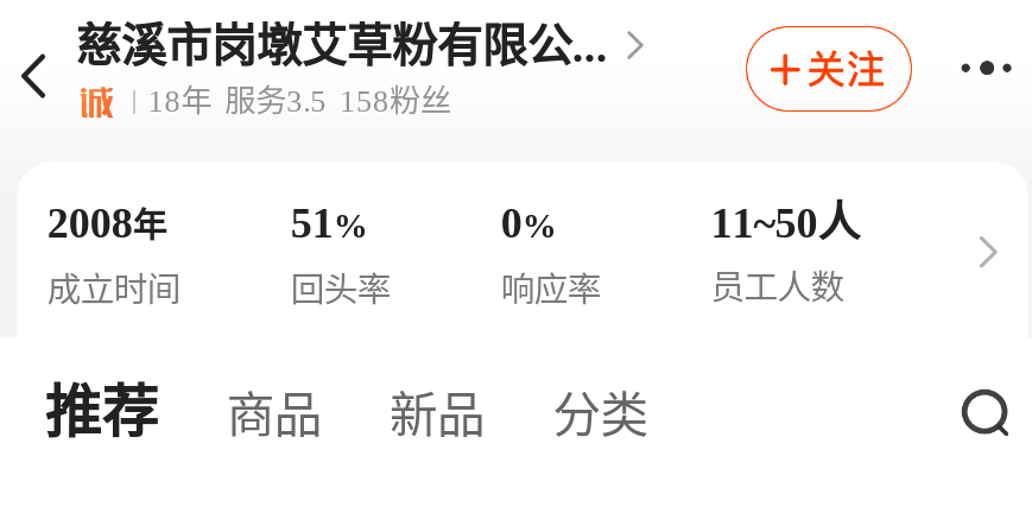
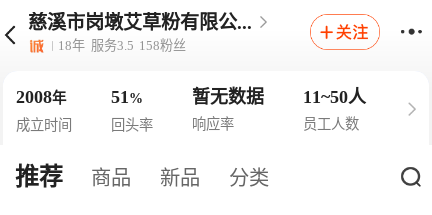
- 0%
+ 暂无数据
